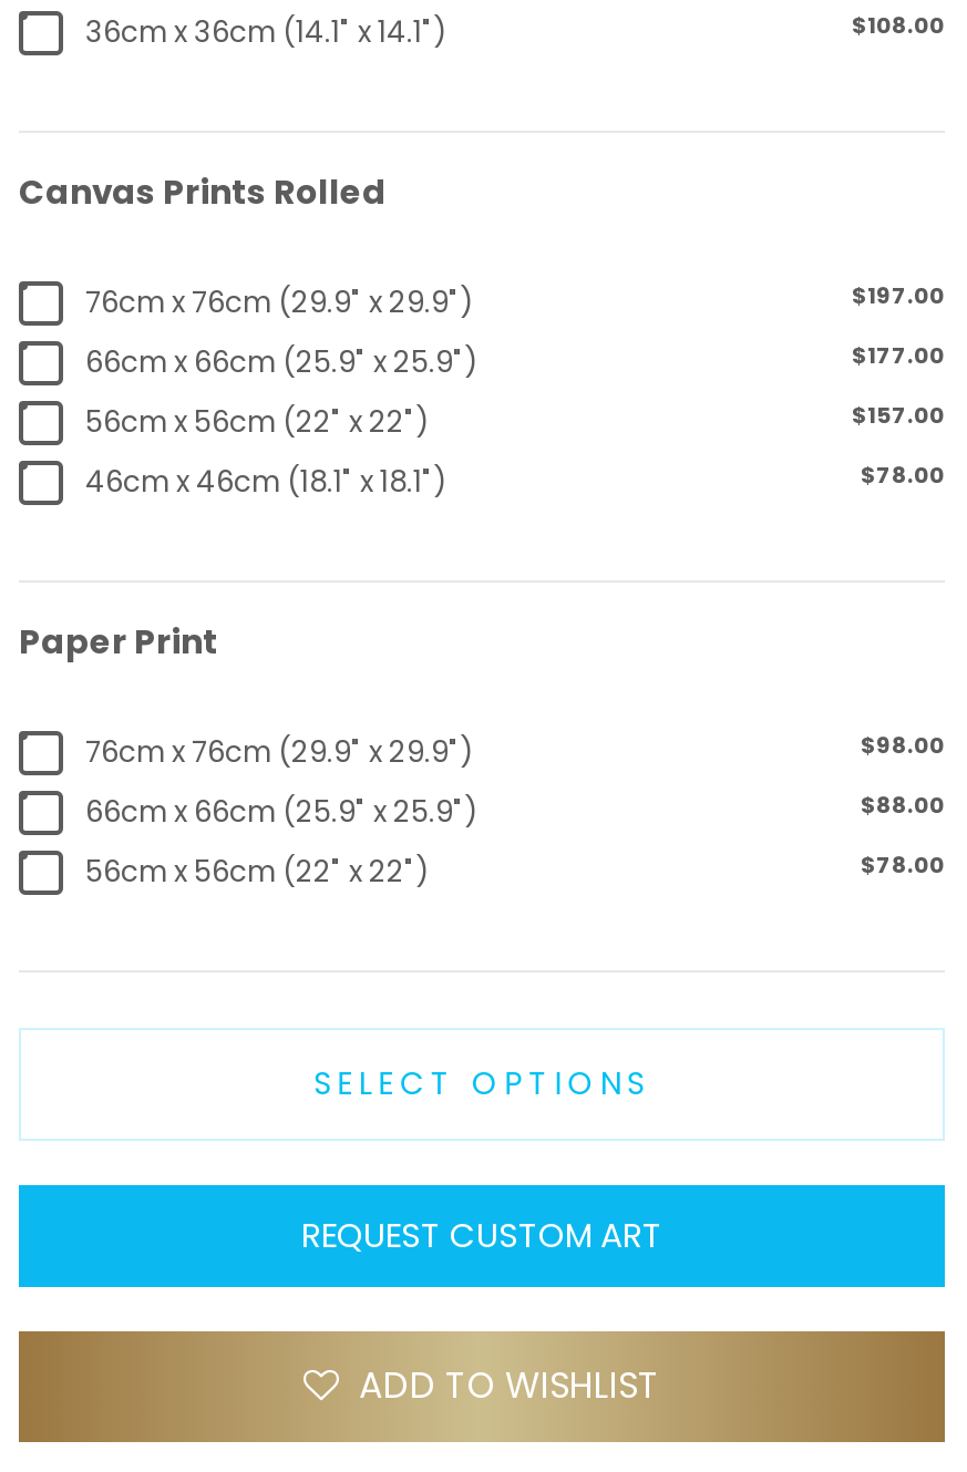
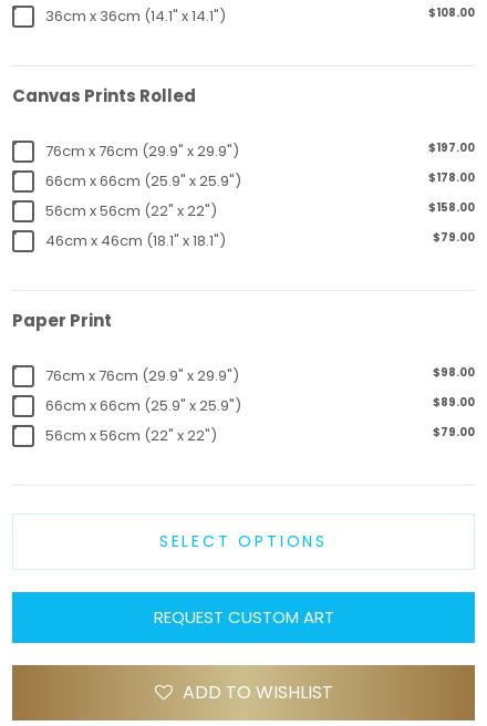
- $177.00
+ $178.00

- $157.00
+ $158.00

- $78.00
+ $79.00

- $88.00
+ $89.00

- $78.00
+ $79.00
